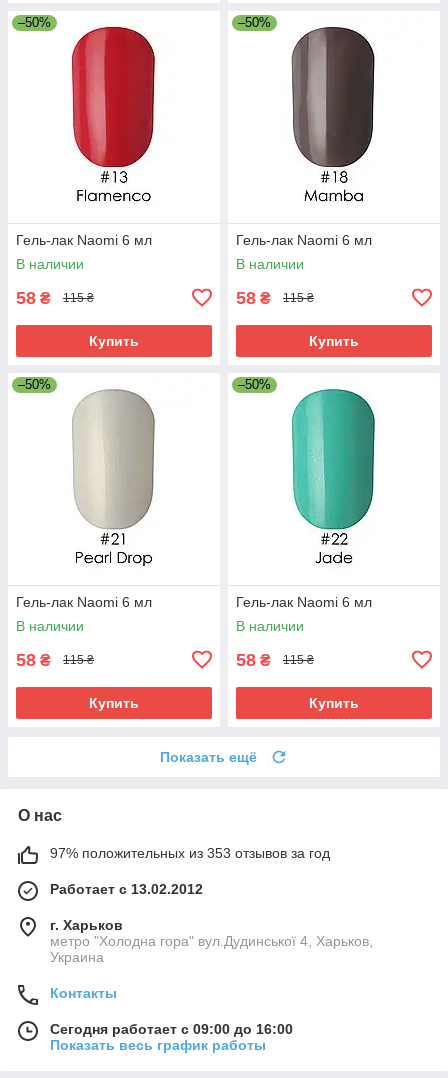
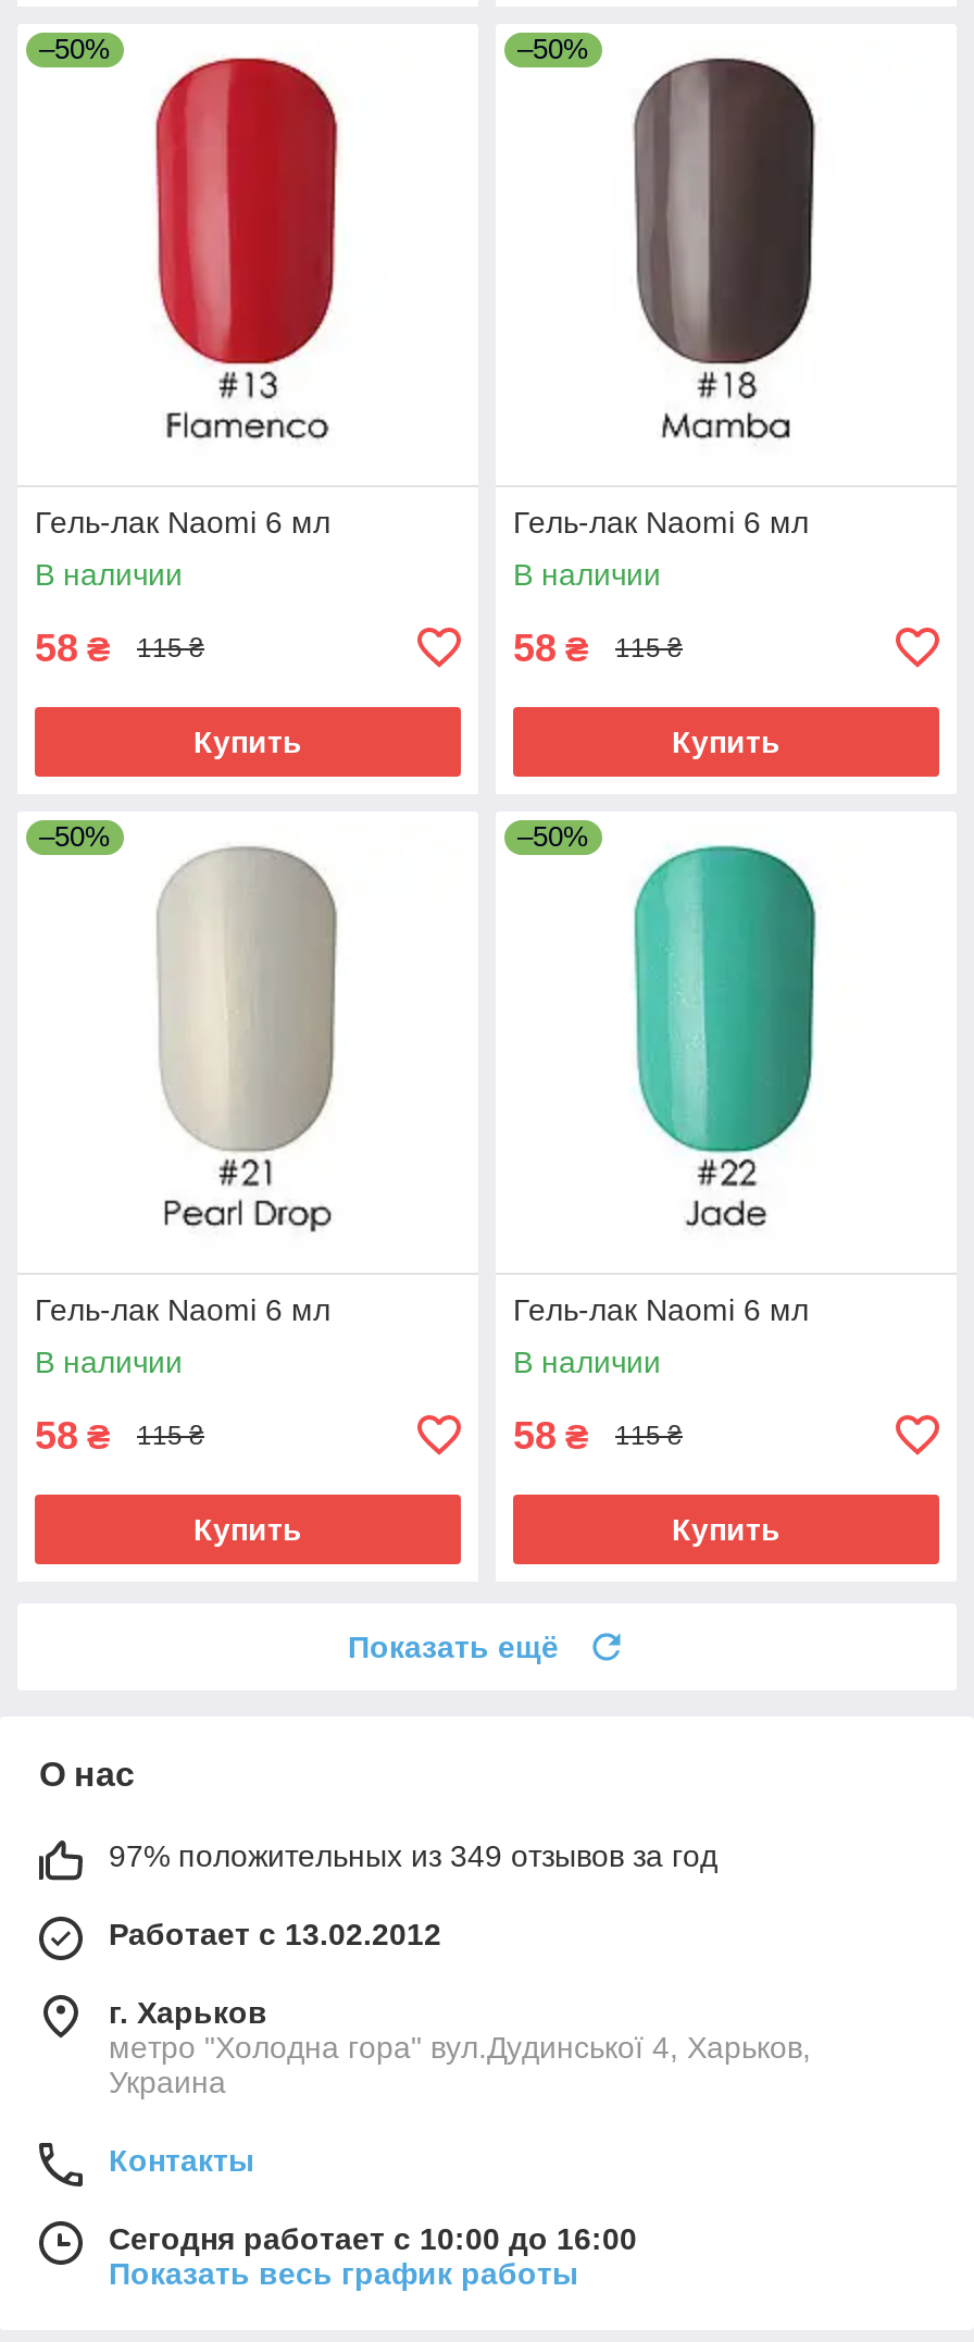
- 97% положительных из 353 отзывов за год
+ 97% положительных из 349 отзывов за год

- Сегодня работает с 09:00 до 16:00
+ Сегодня работает с 10:00 до 16:00
